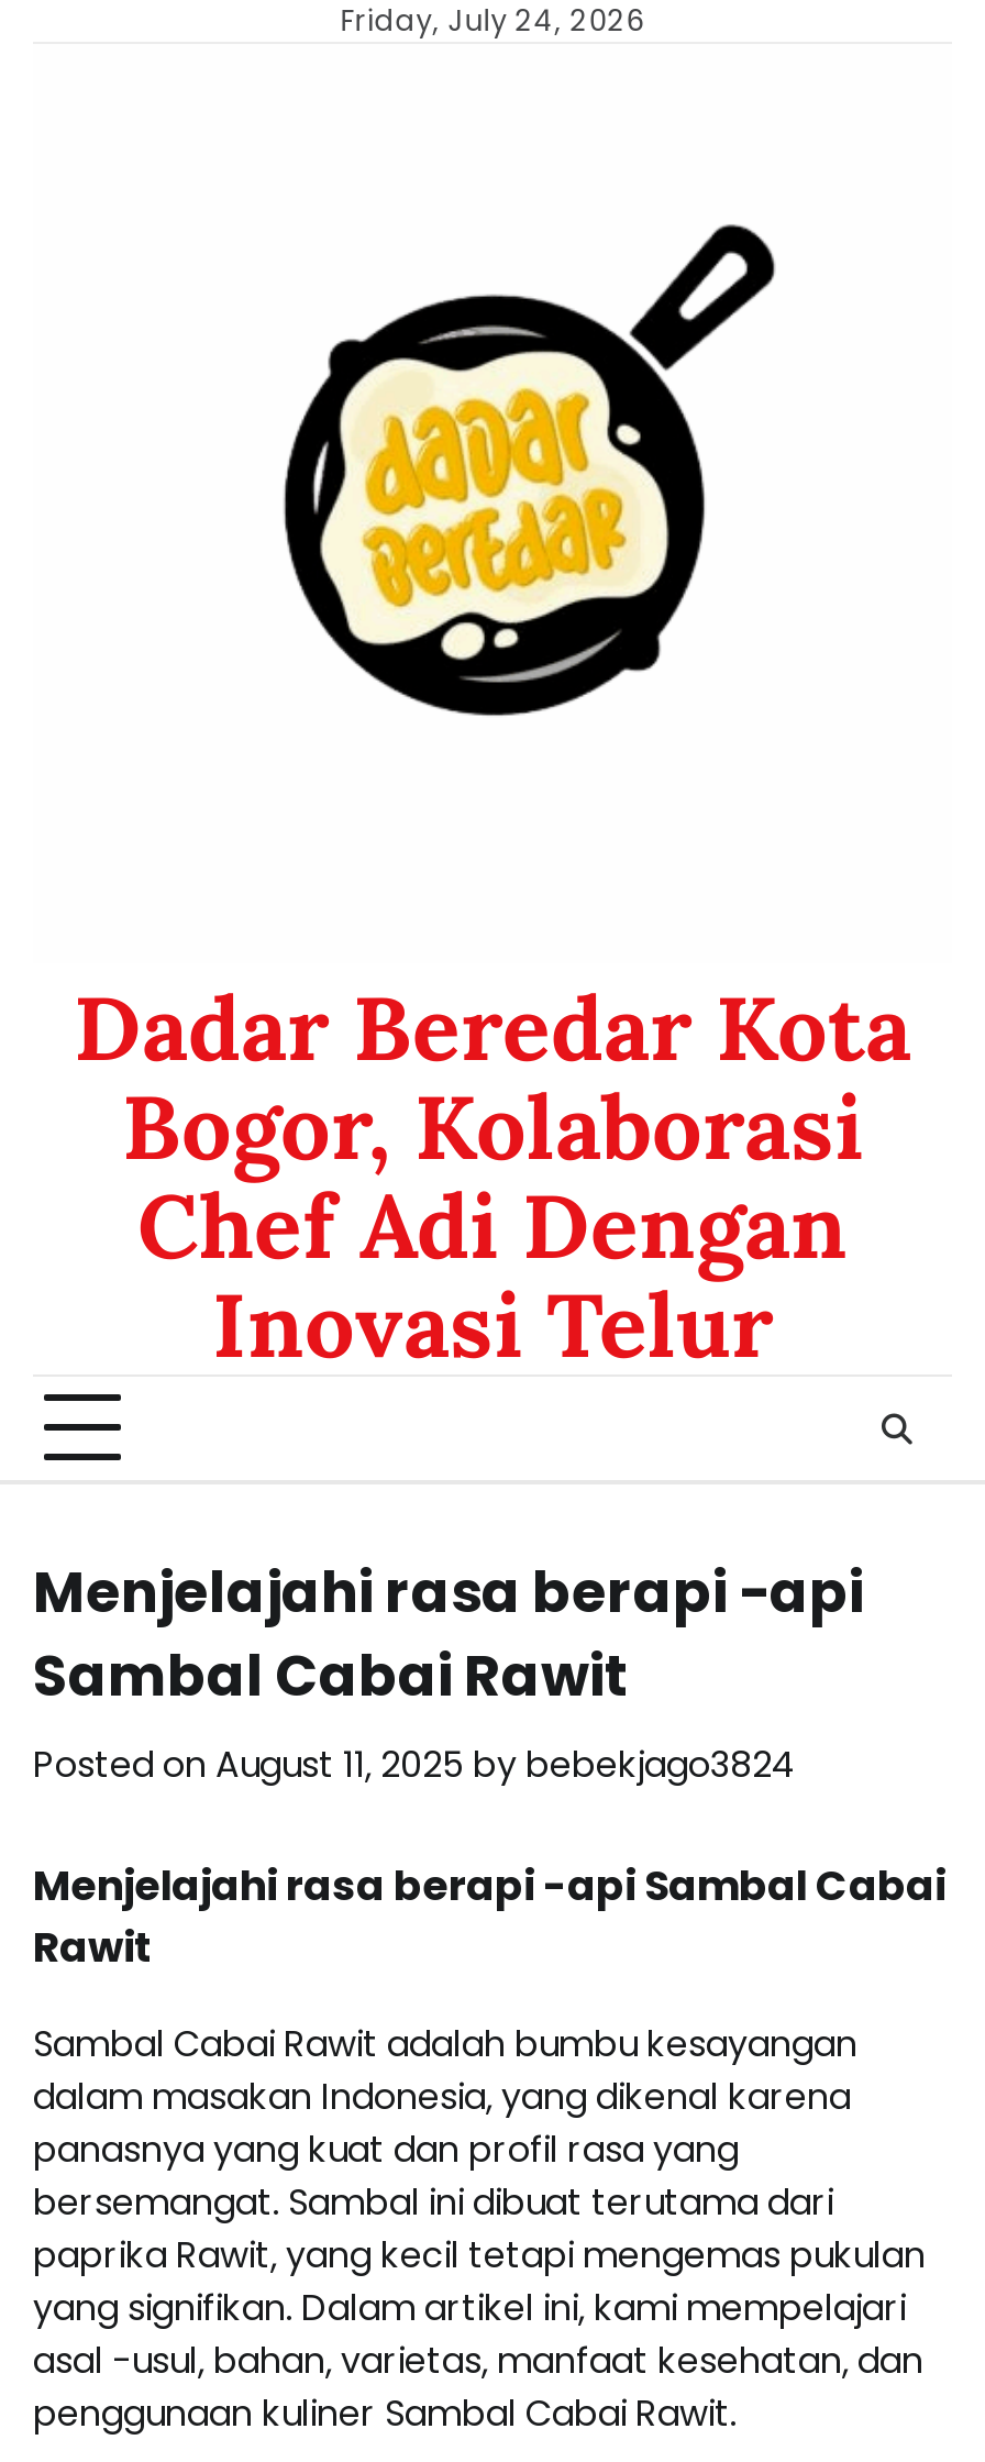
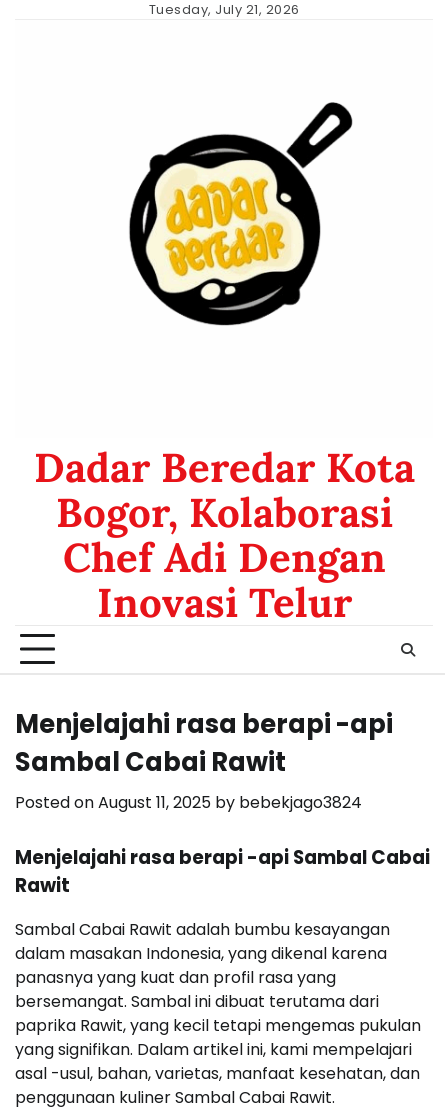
- Friday, July 24, 2026
+ Tuesday, July 21, 2026
